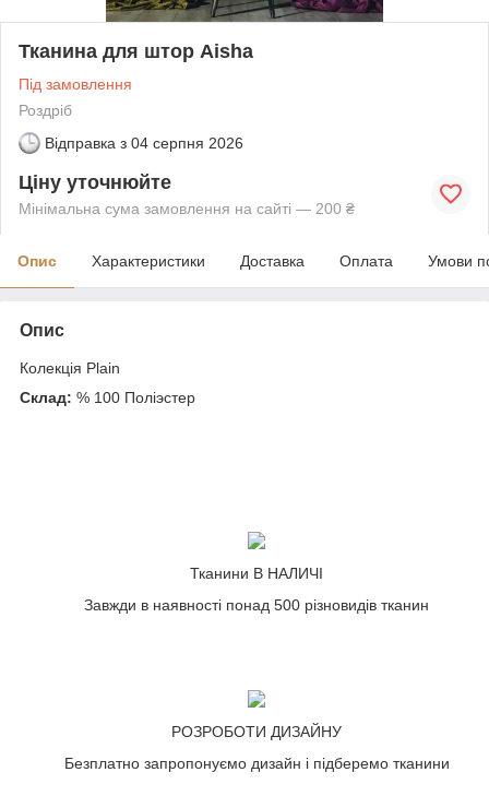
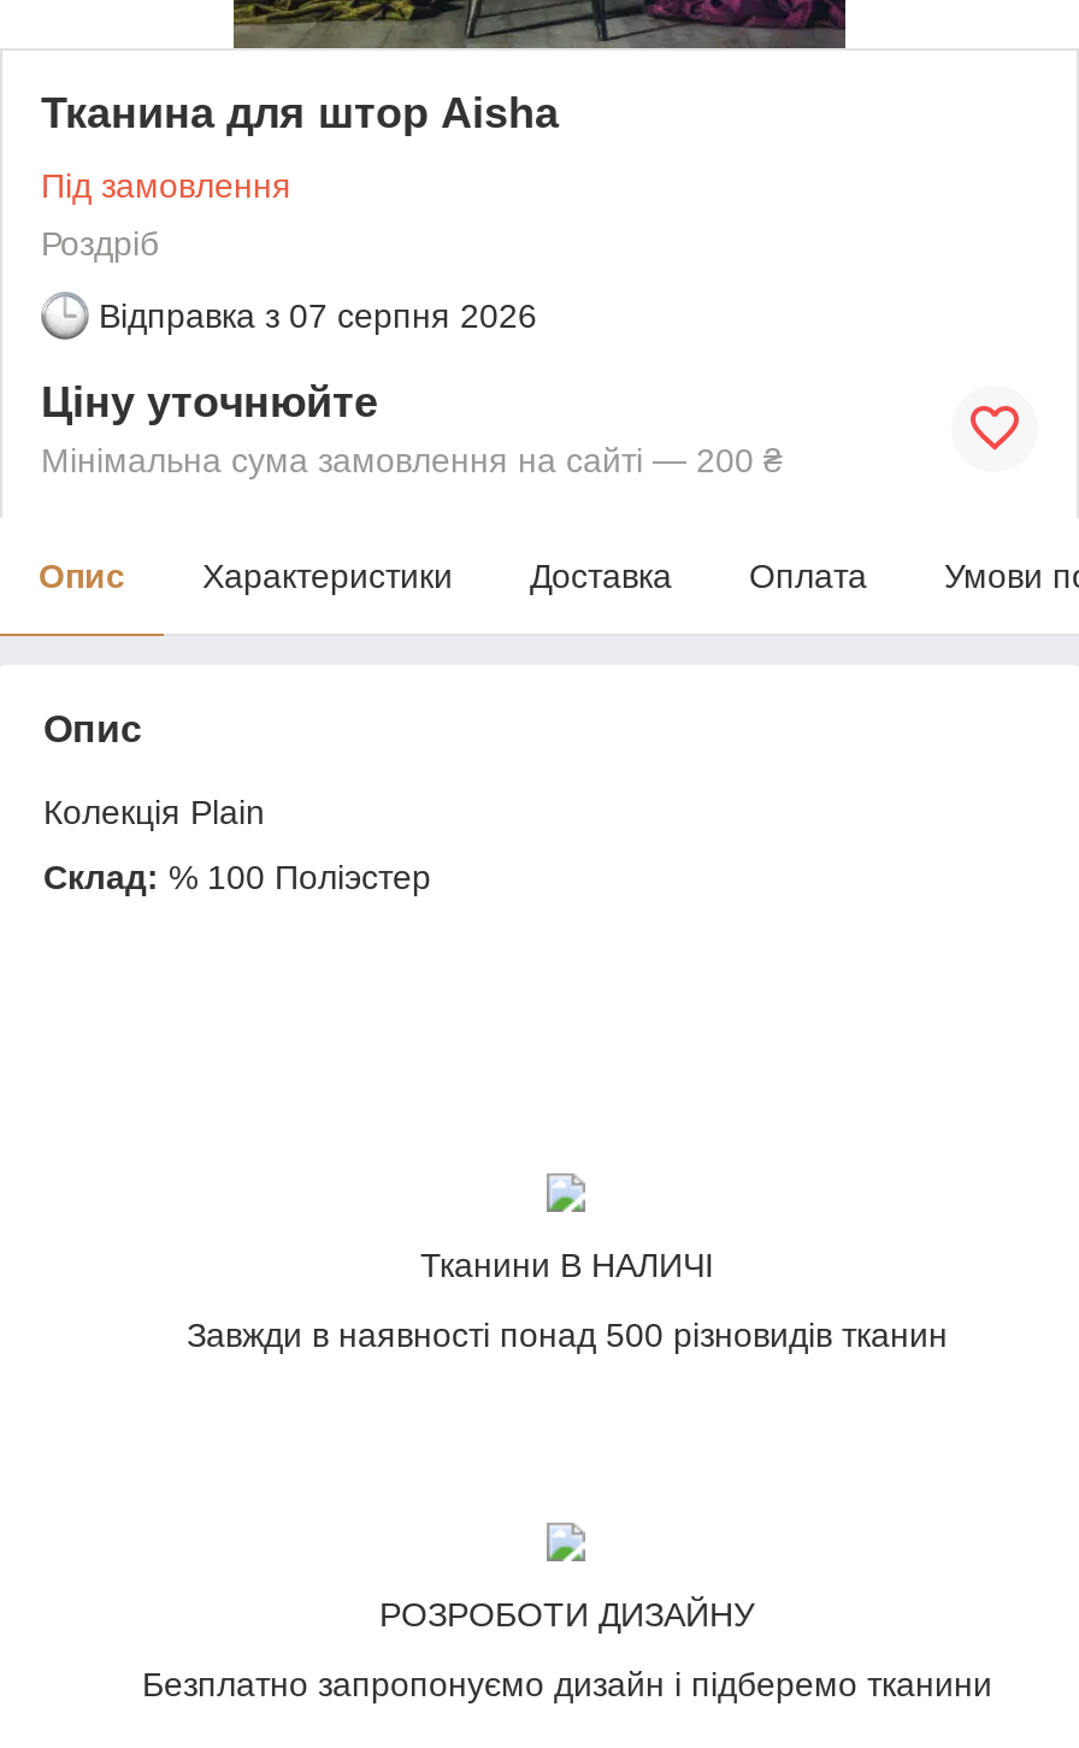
- Відправка з 04 серпня 2026
+ Відправка з 07 серпня 2026
